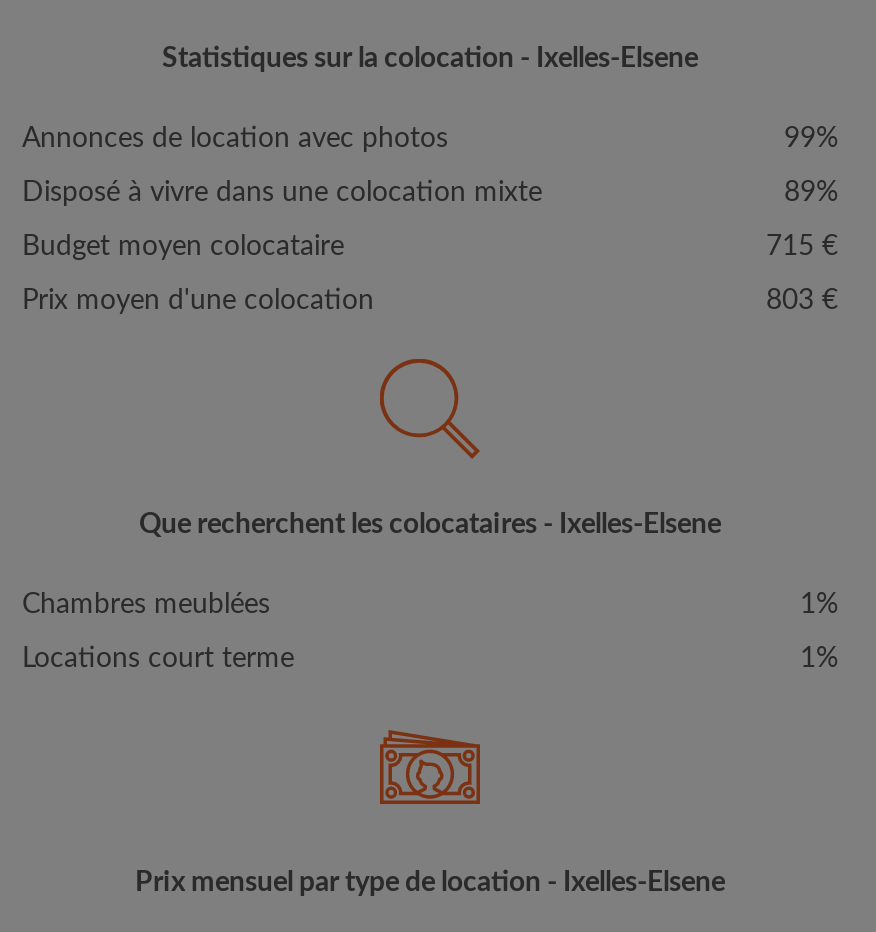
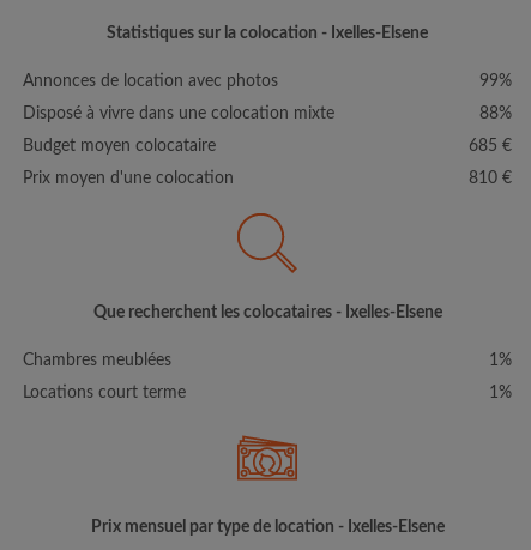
- 89%
+ 88%

- 715 €
+ 685 €

- 803 €
+ 810 €
